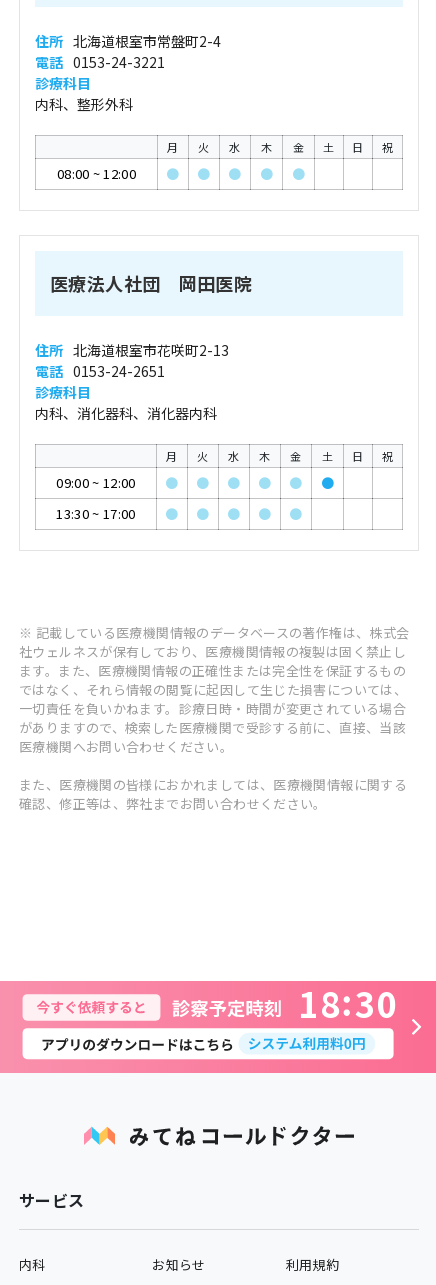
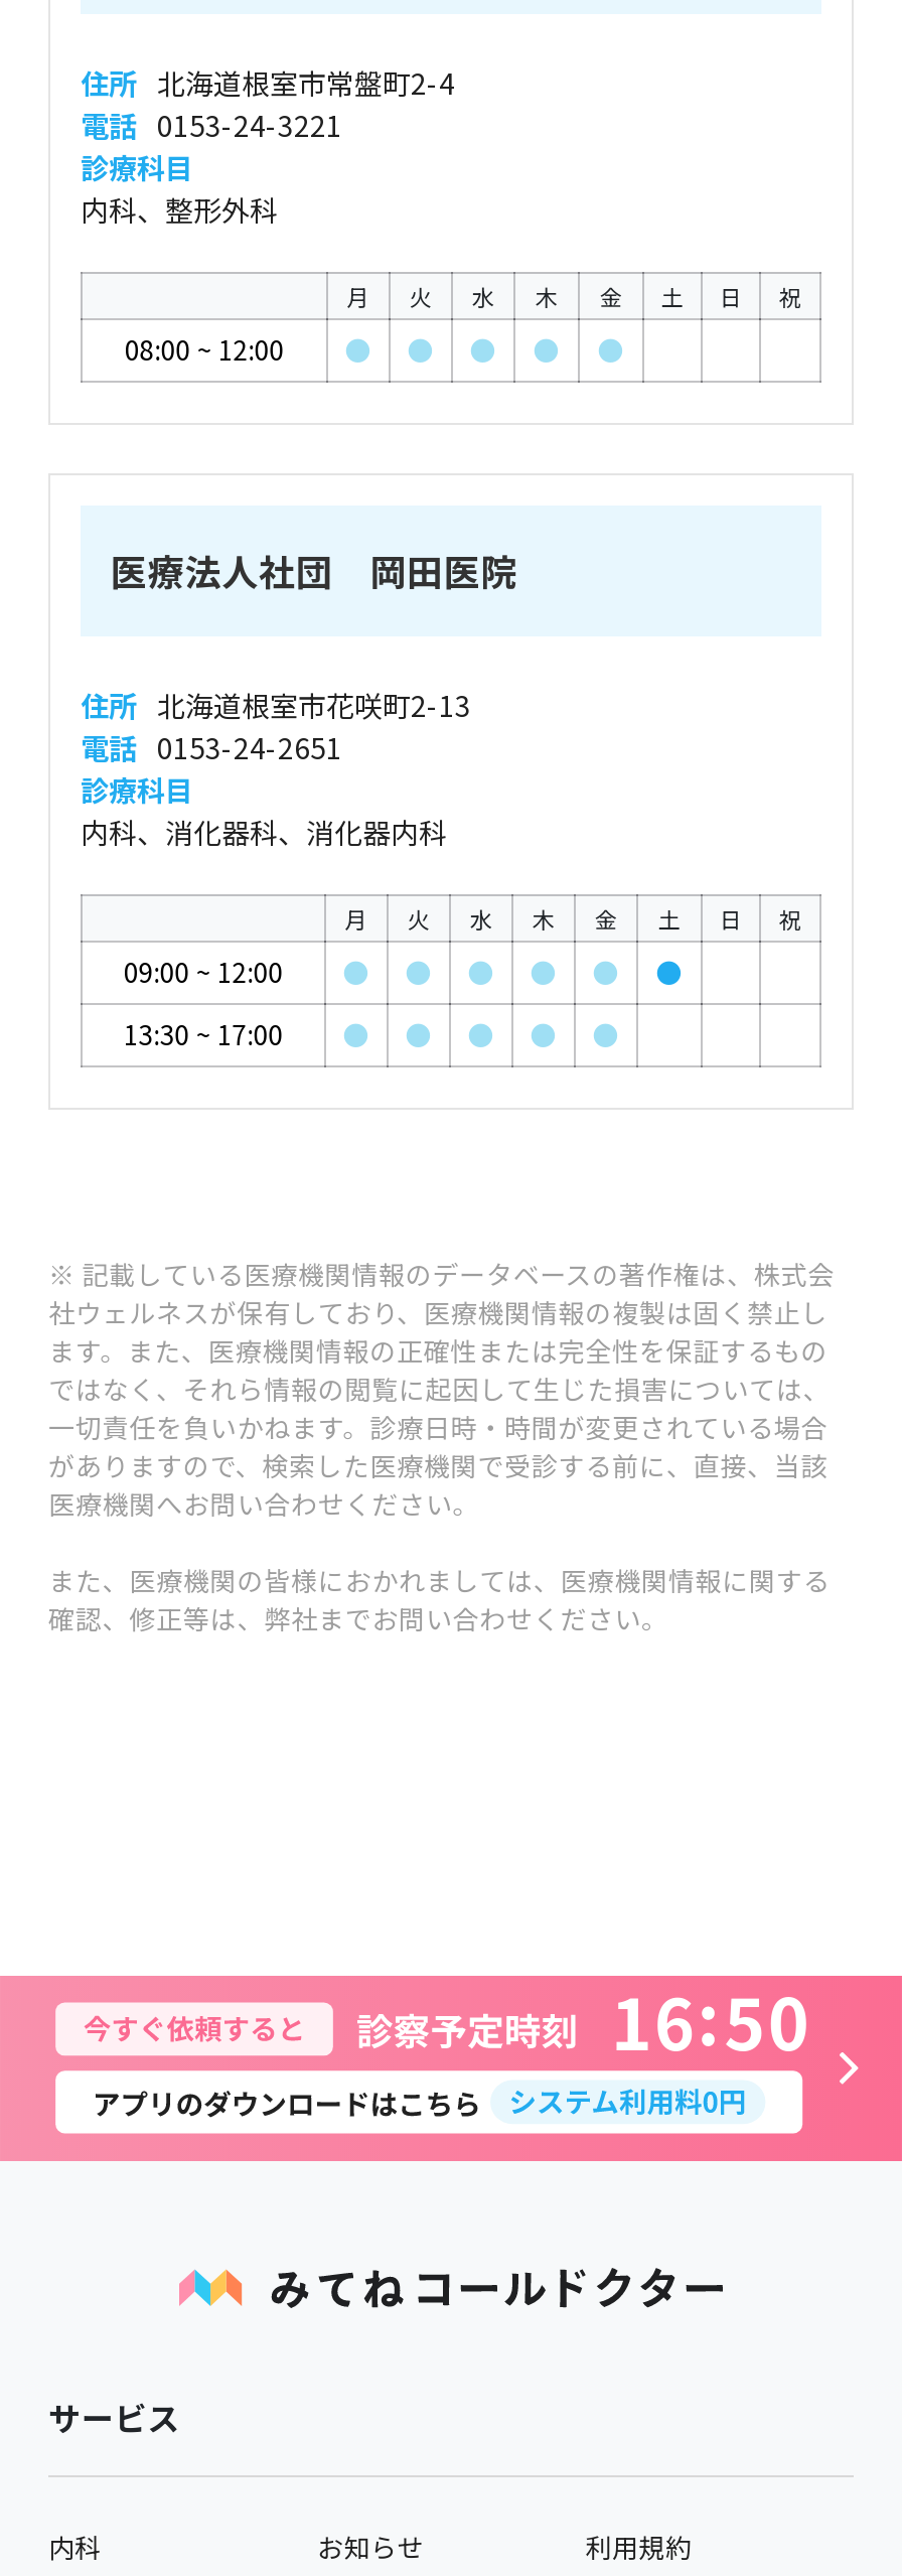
- 1 8 3 0
+ 1 6 5 0
